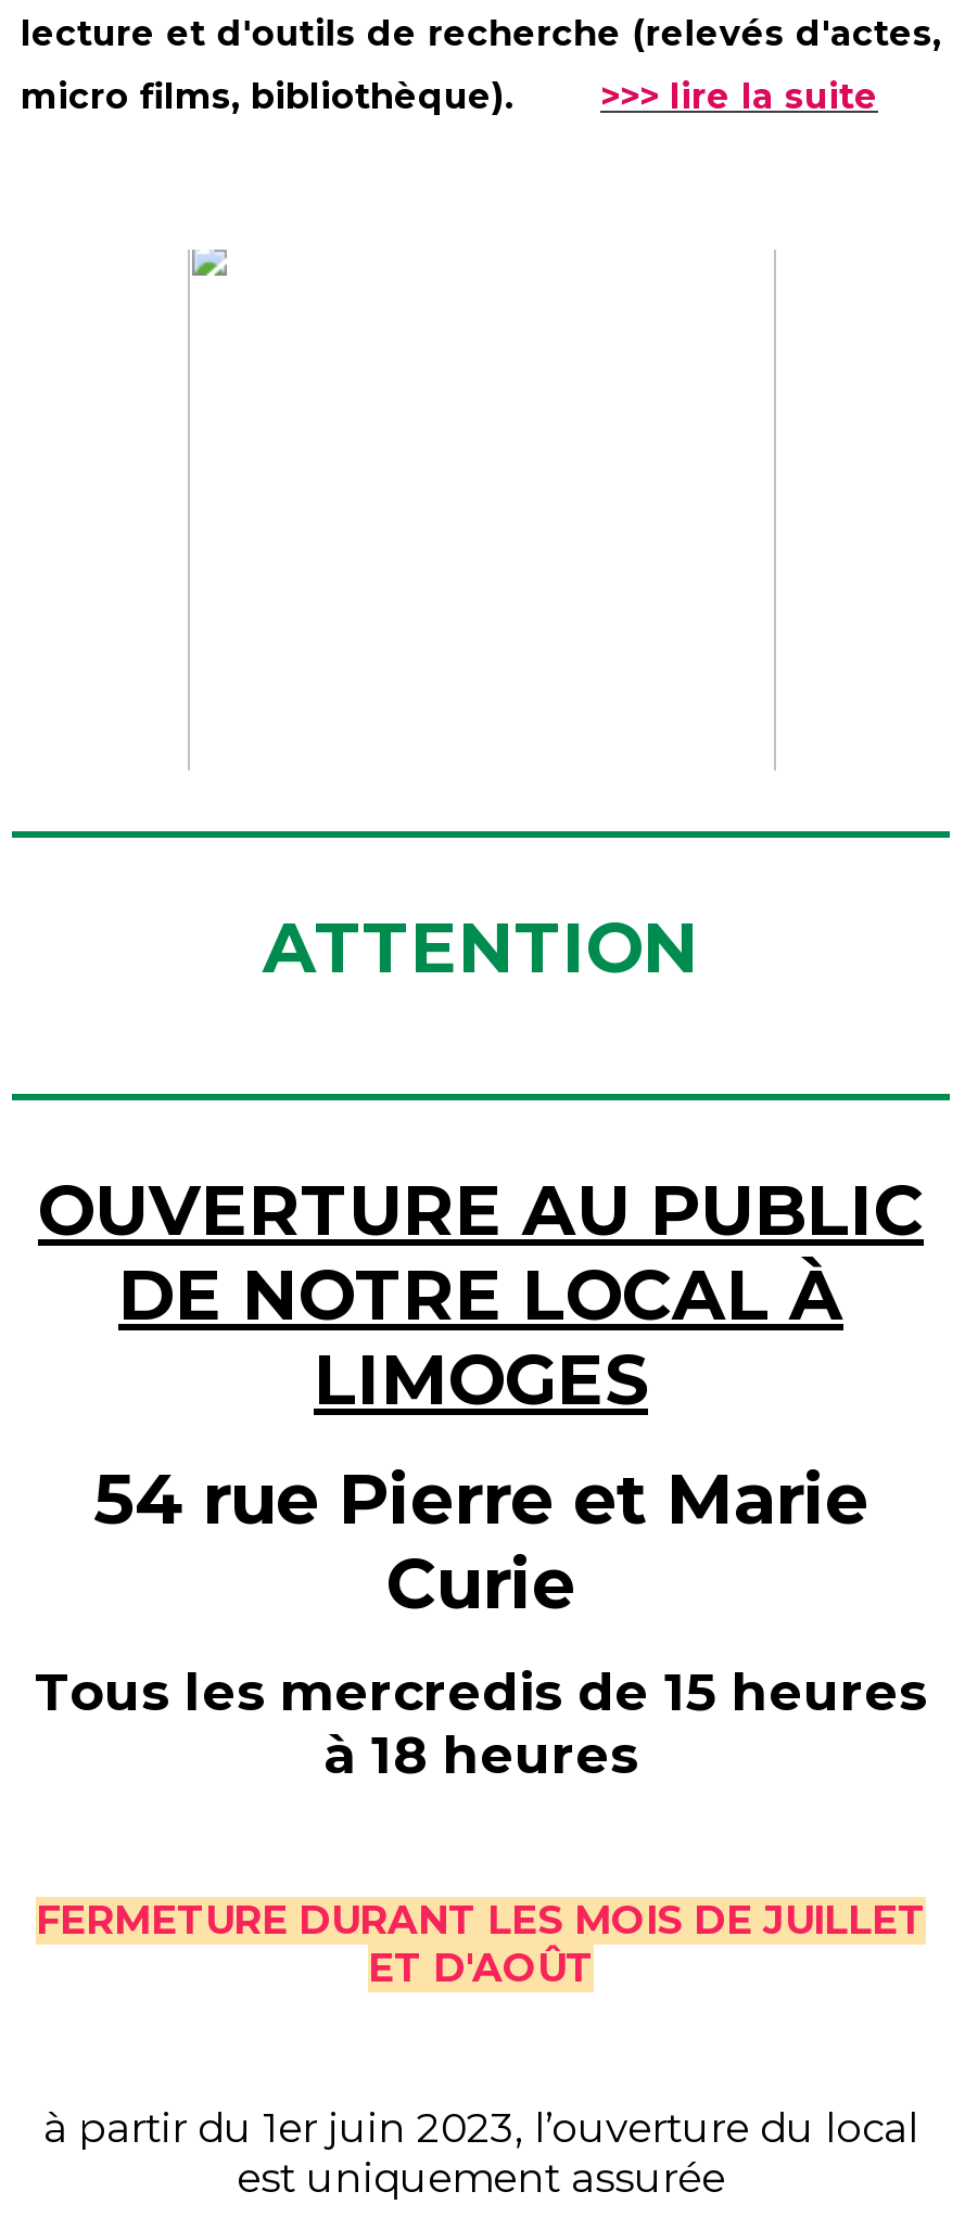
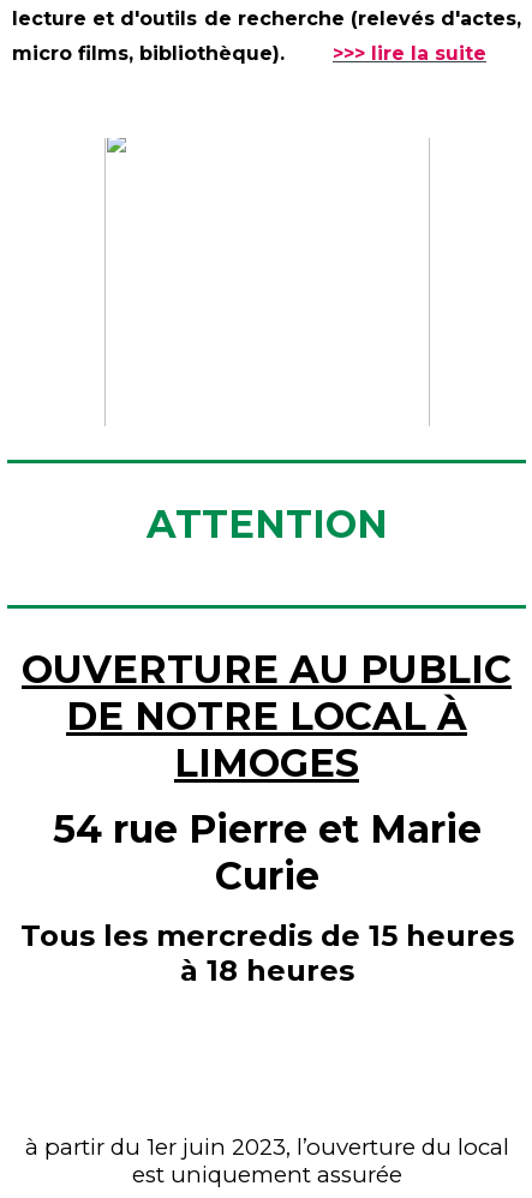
- FERMETURE DURANT LES MOIS DE JUILLET
- ET D'AOÛT
